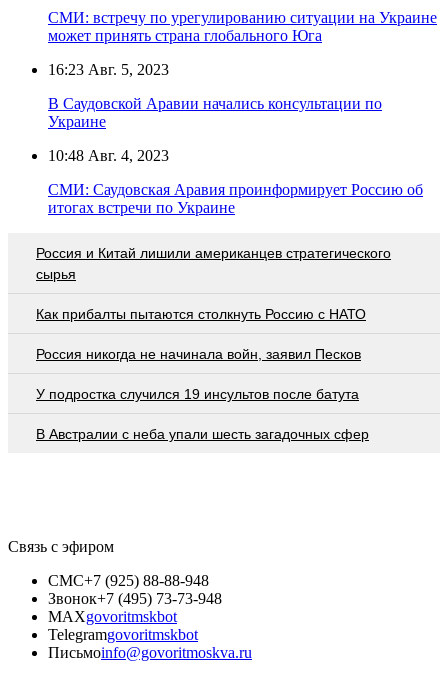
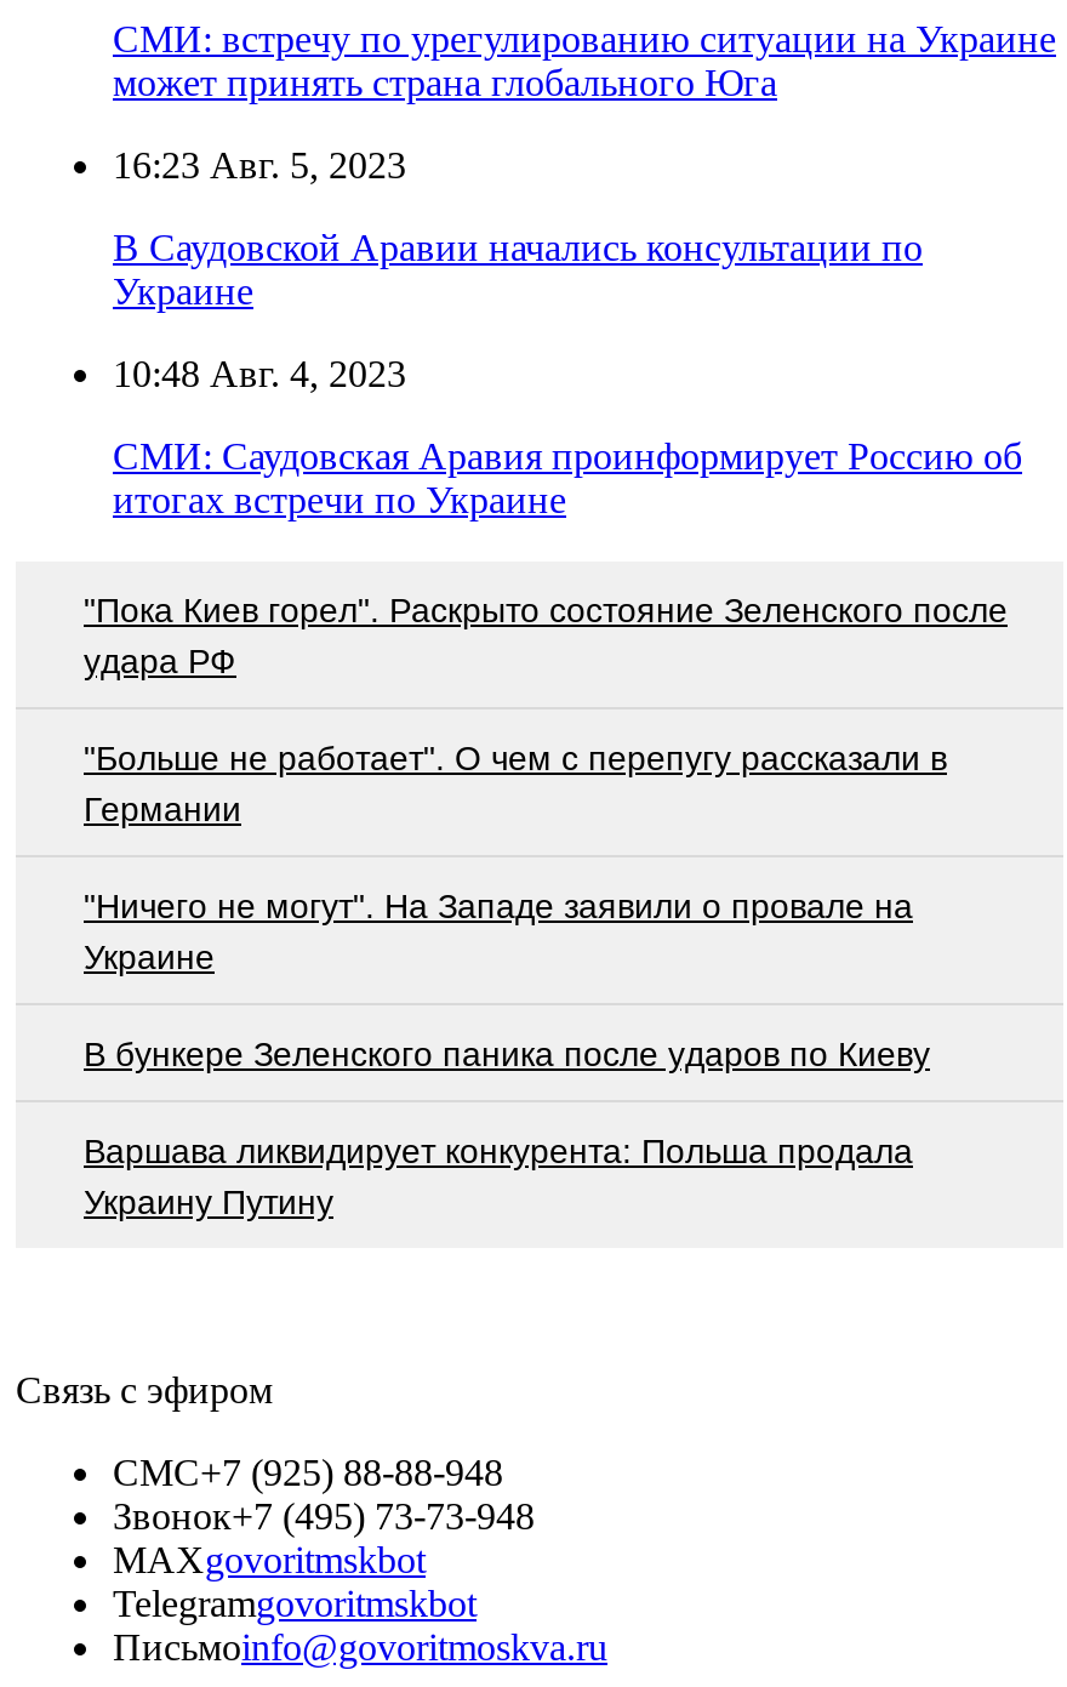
- Россия и Китай лишили американцев стратегического
- сырья
+ "Пока Киев горел". Раскрыто состояние Зеленского после
+ удара РФ

- Как прибалты пытаются столкнуть Россию с НАТО
+ "Больше не работает". О чем с перепугу рассказали в
+ Германии

- Россия никогда не начинала войн, заявил Песков
+ "Ничего не могут". На Западе заявили о провале на
+ Украине

- У подростка случился 19 инсультов после батута
+ В бункере Зеленского паника после ударов по Киеву

- В Австралии с неба упали шесть загадочных сфер
+ Варшава ликвидирует конкурента: Польша продала
+ Украину Путину
